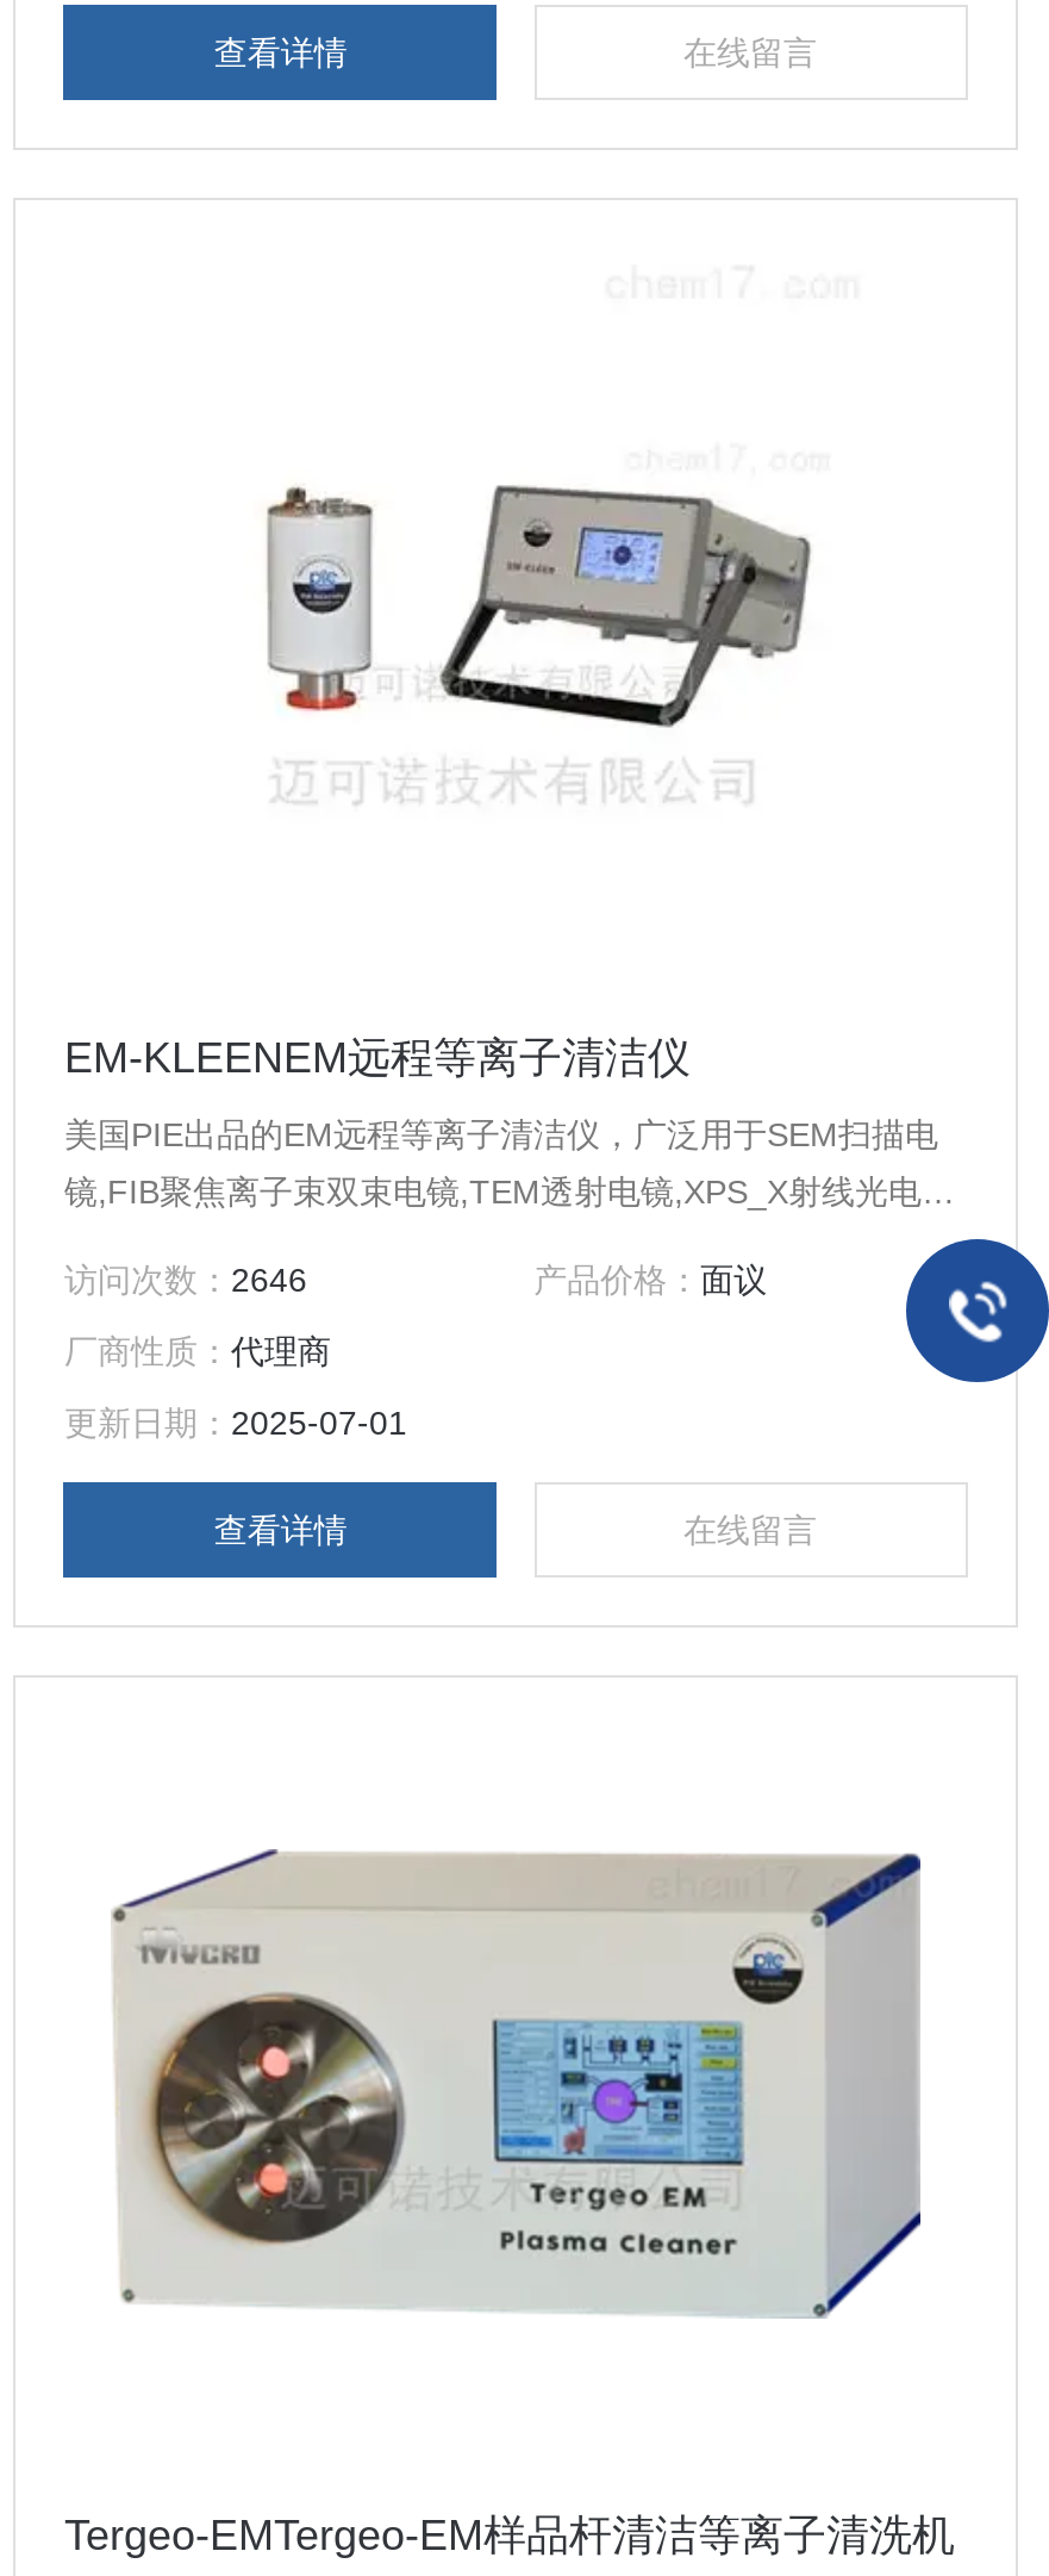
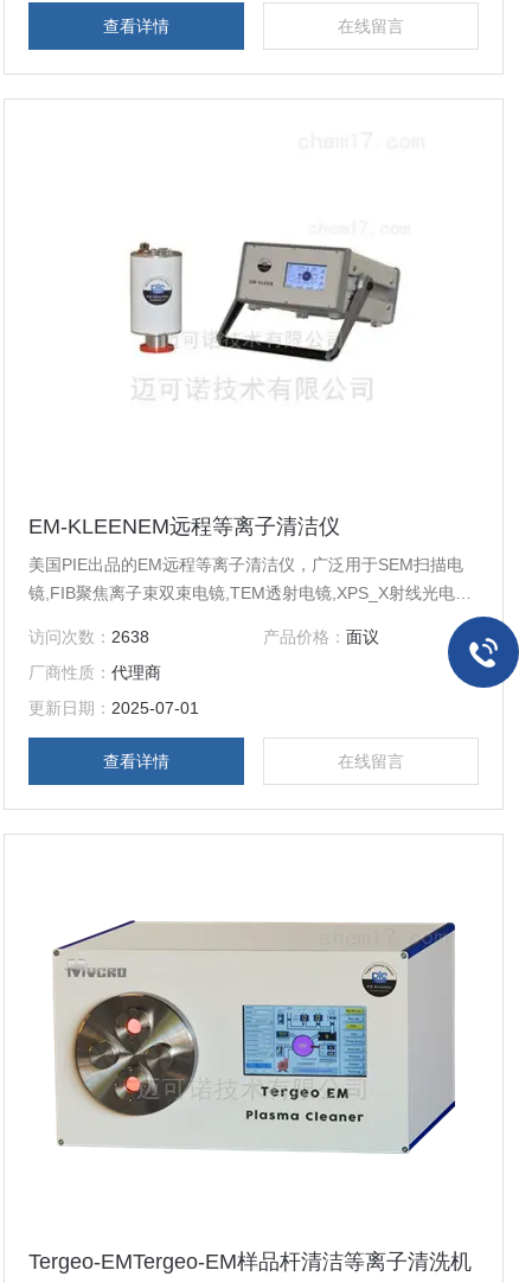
- 访问次数：2646
+ 访问次数：2638
